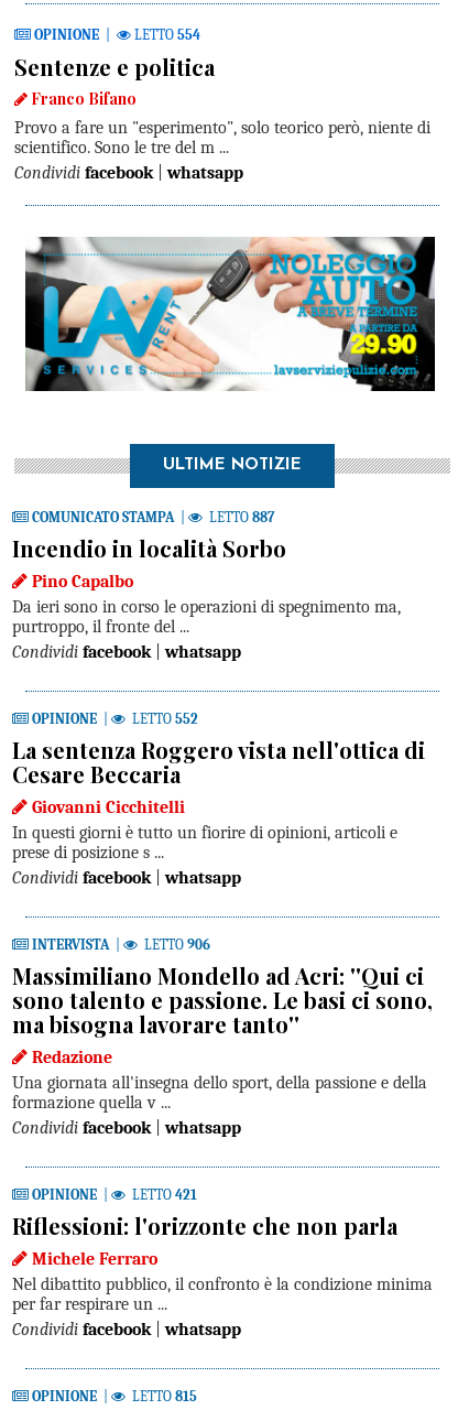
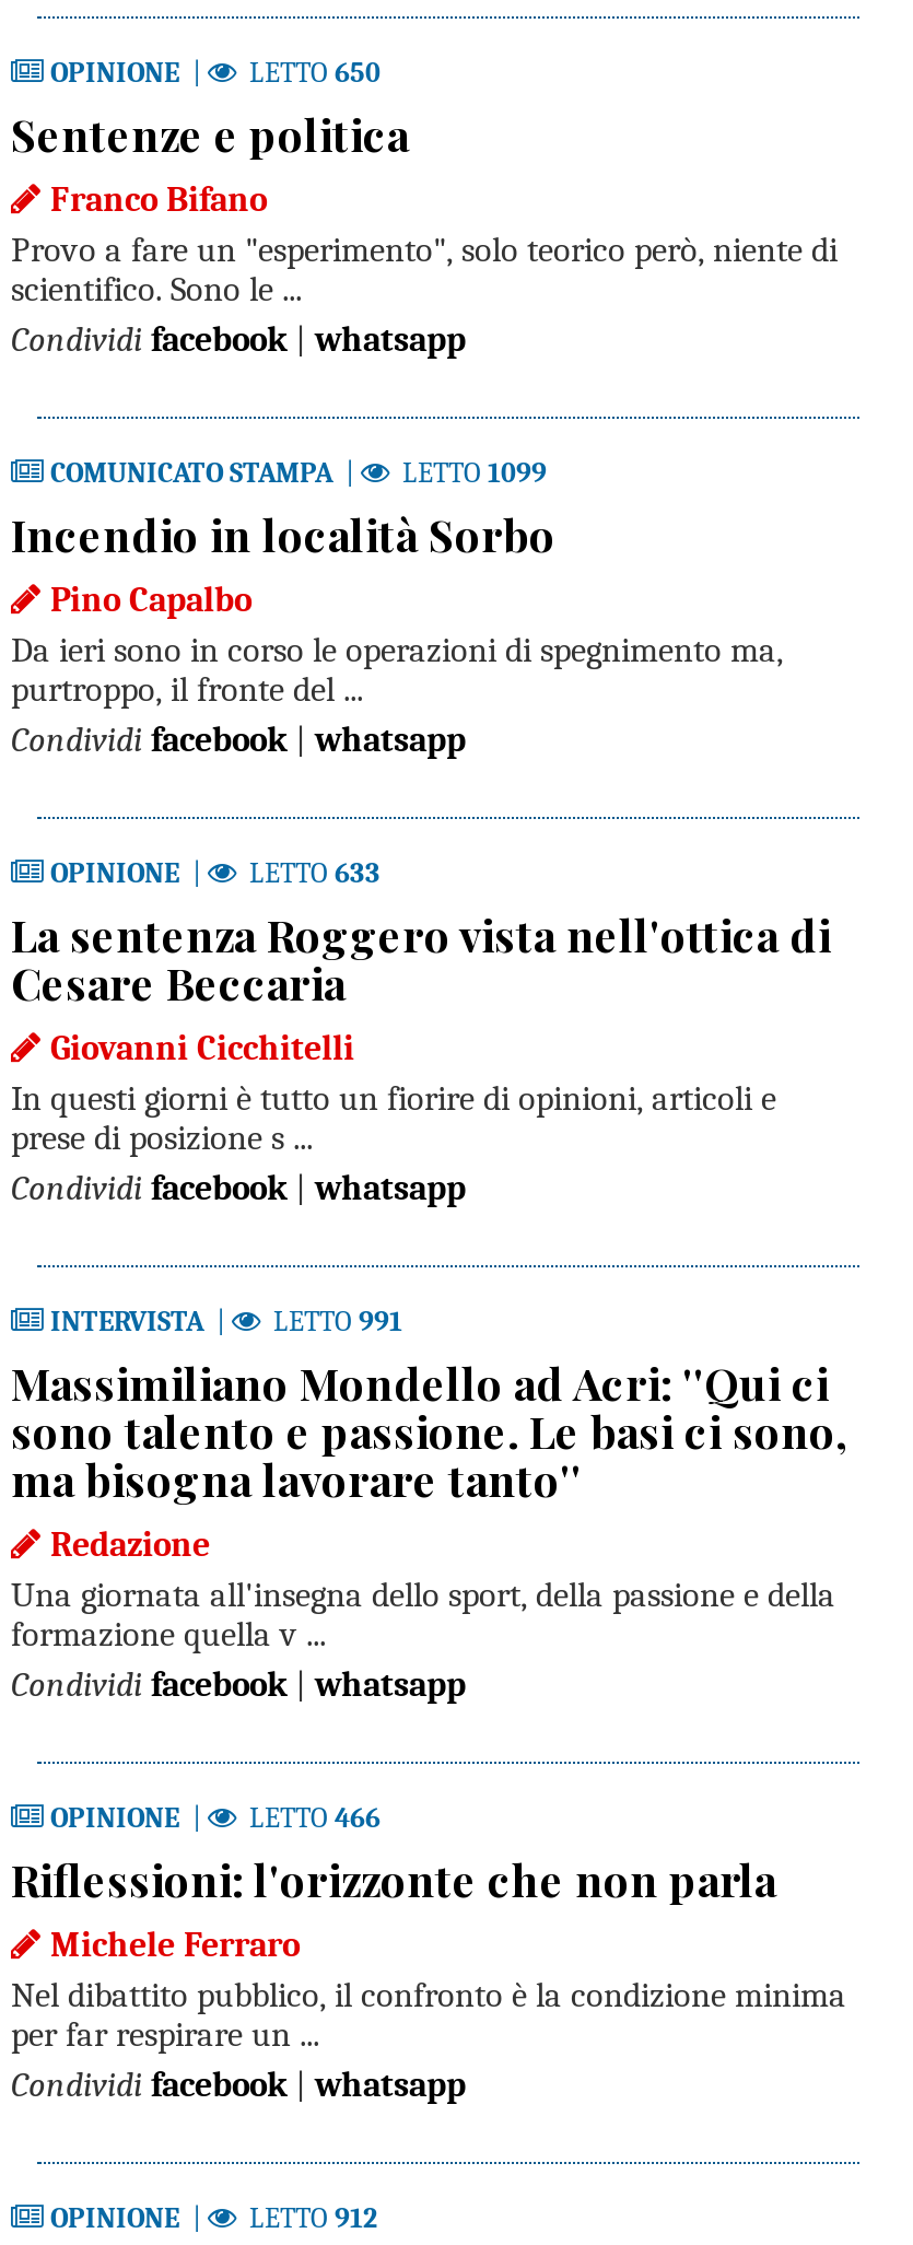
- LETTO 554
+ LETTO 650

- scientifico. Sono le tre del m ...
+ scientifico. Sono le ...

- [image]

- ULTIME NOTIZIE

- LETTO 887
+ LETTO 1099

- LETTO 552
+ LETTO 633

- LETTO 906
+ LETTO 991

- LETTO 421
+ LETTO 466

- LETTO 815
+ LETTO 912
